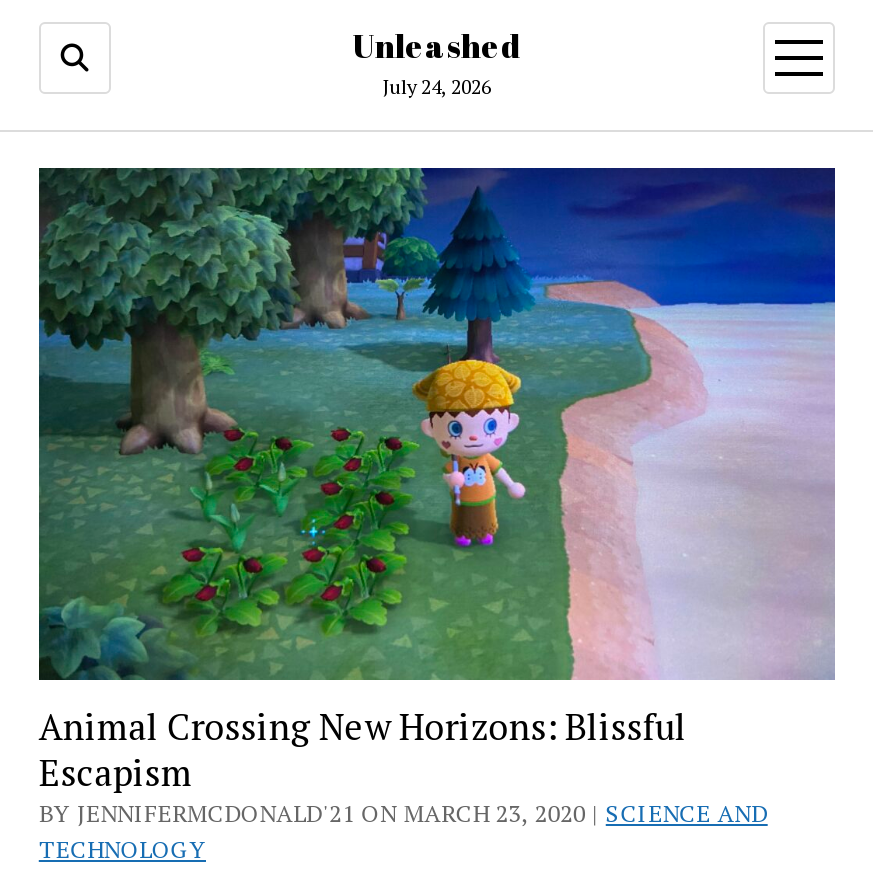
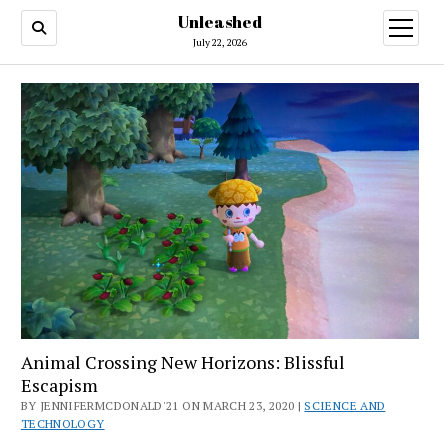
- July 24, 2026
+ July 22, 2026
